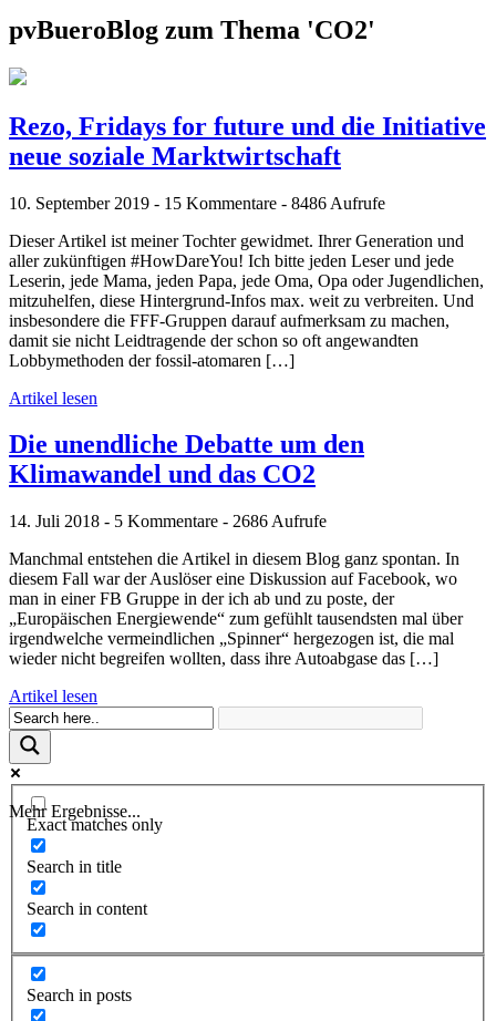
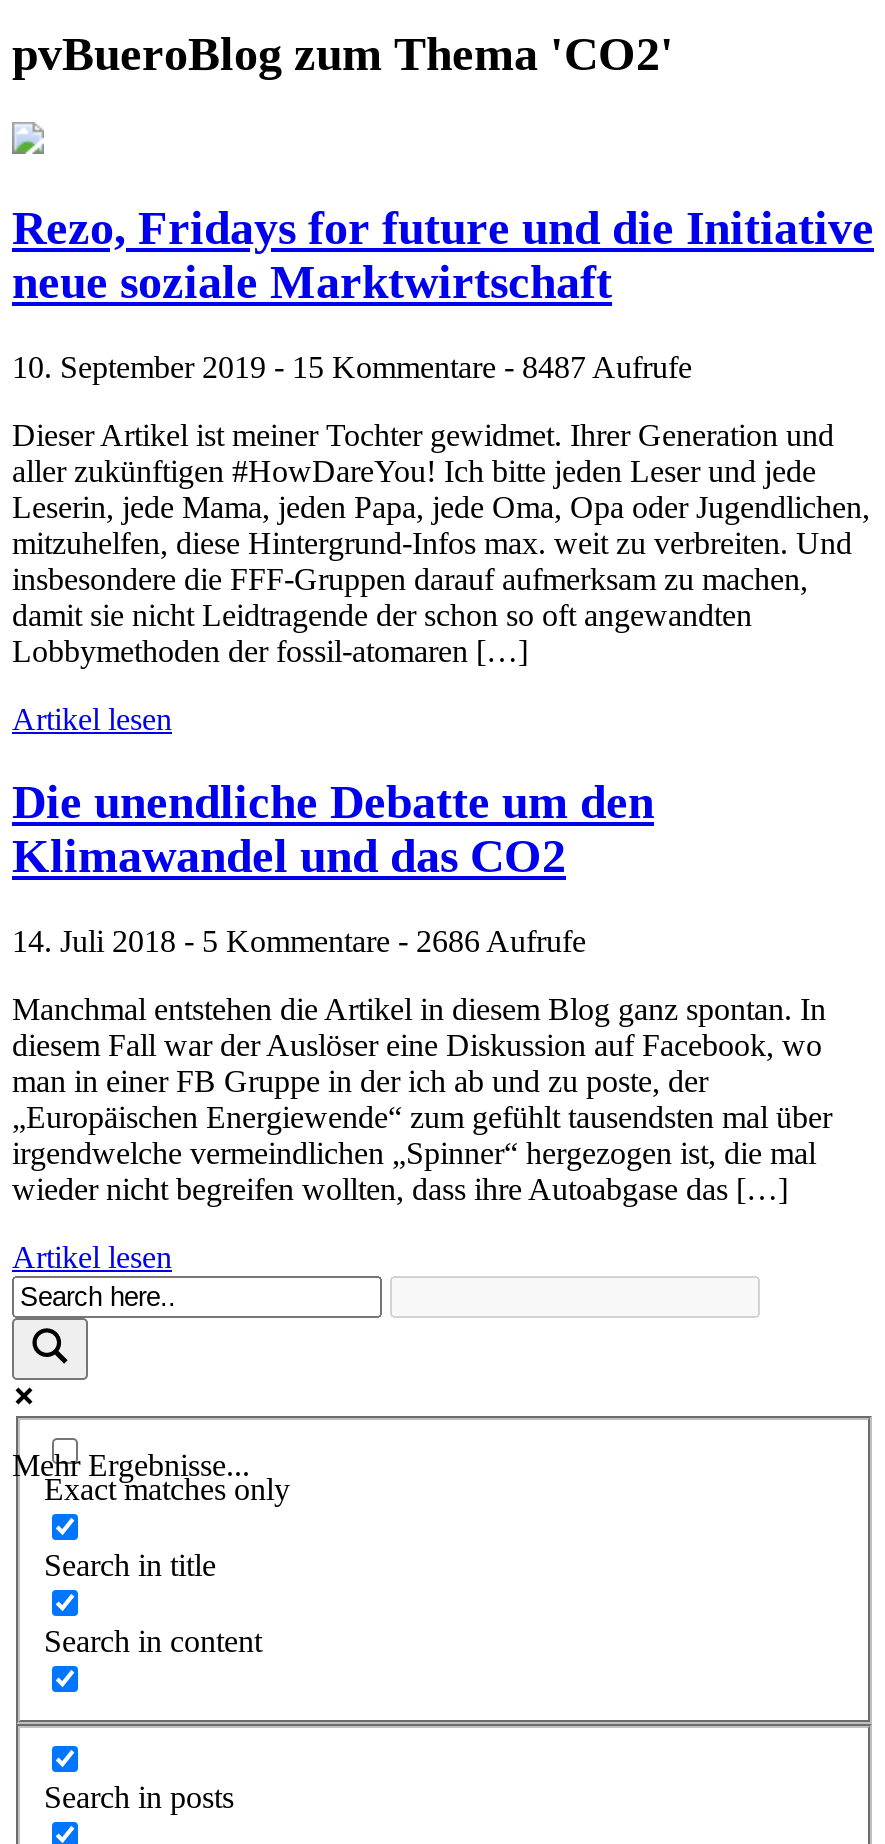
- 10. September 2019 - 15 Kommentare - 8486 Aufrufe
+ 10. September 2019 - 15 Kommentare - 8487 Aufrufe
